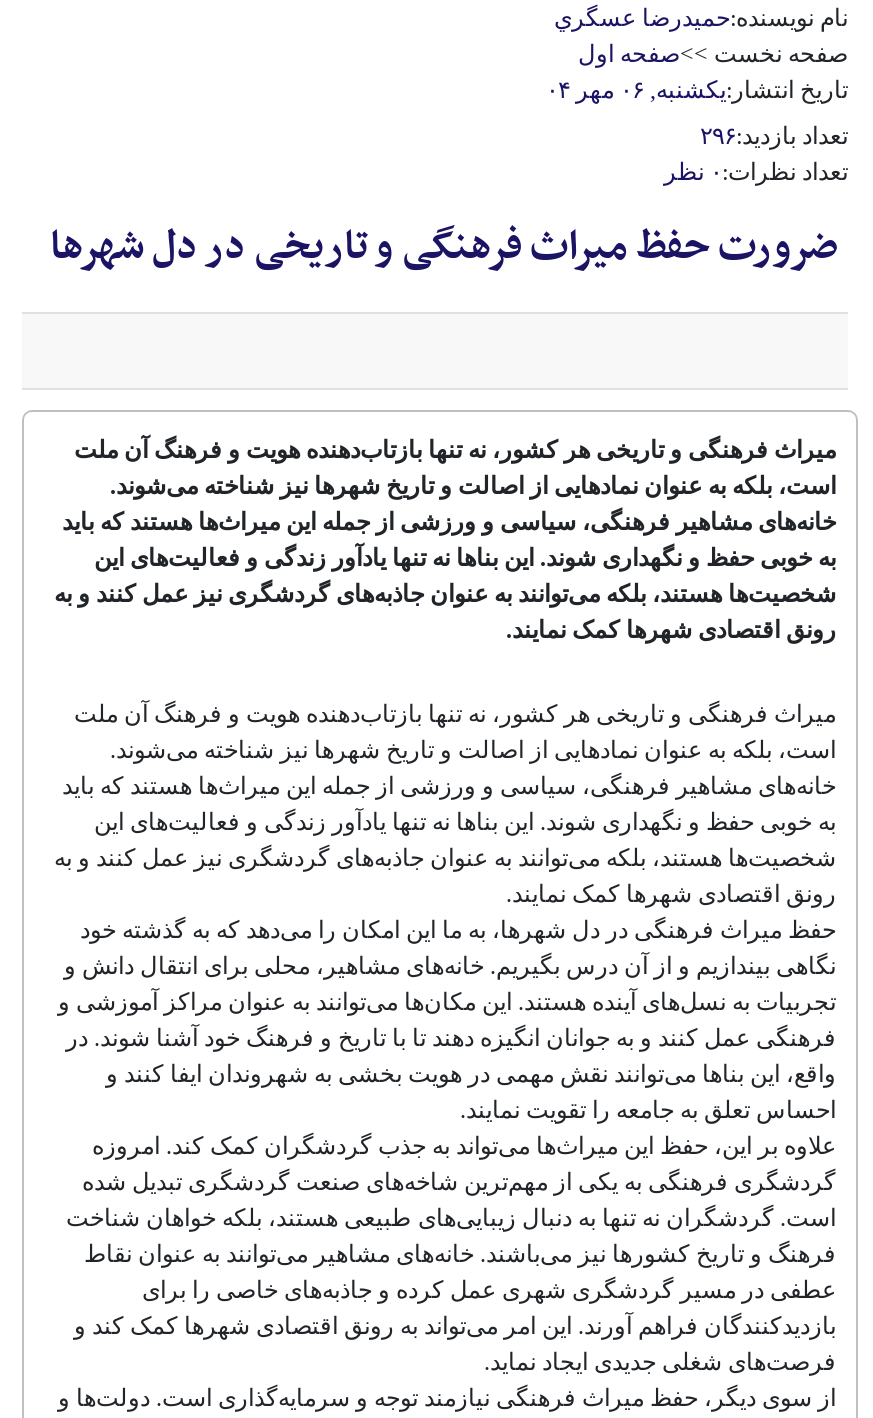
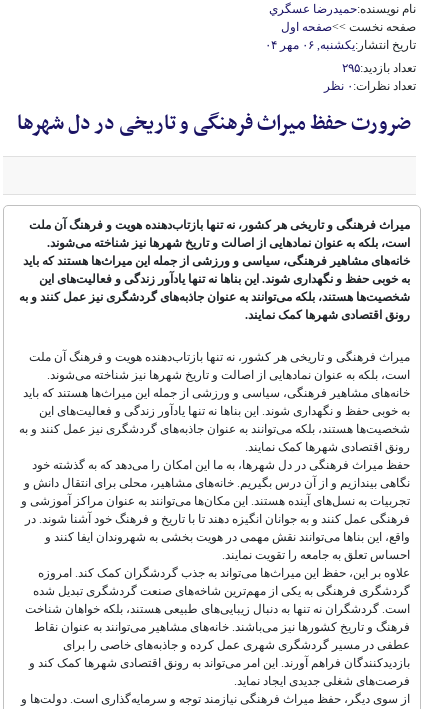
- تعداد بازدید:۲۹۶
+ تعداد بازدید:۲۹۵
